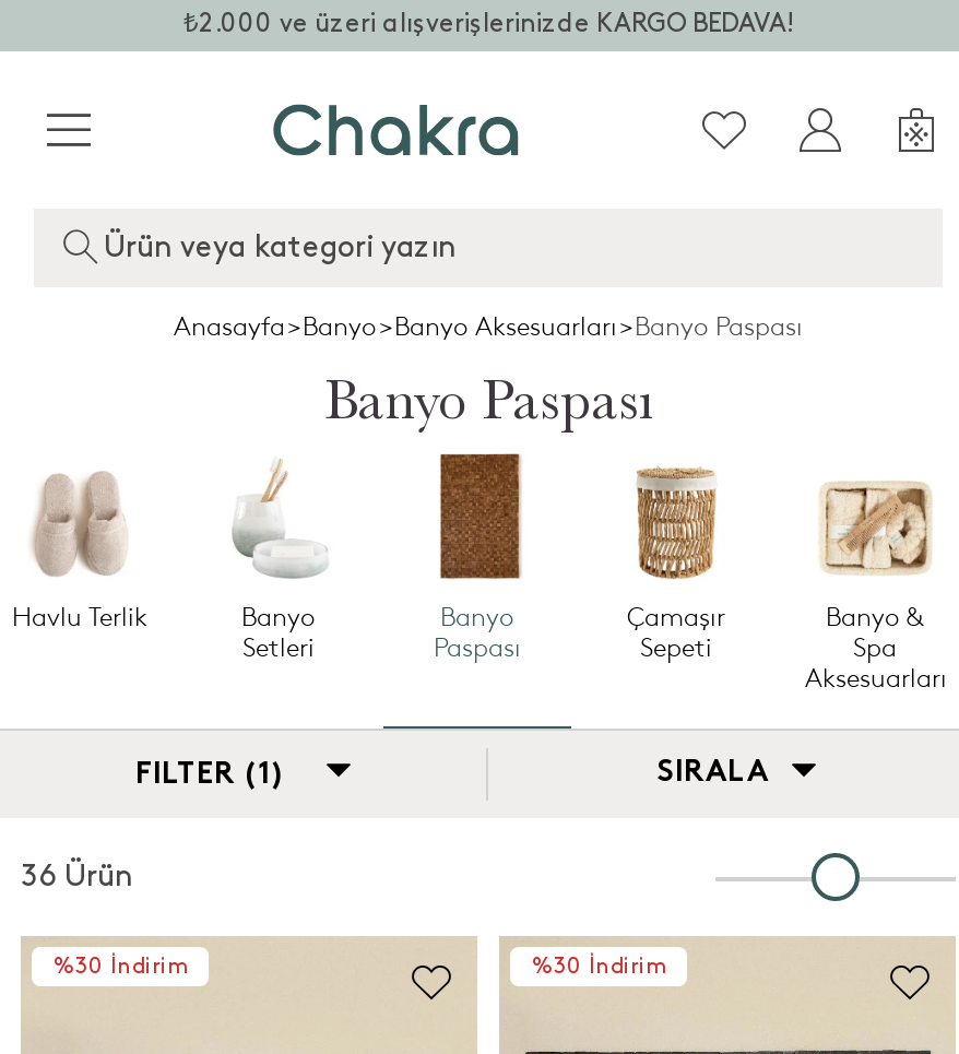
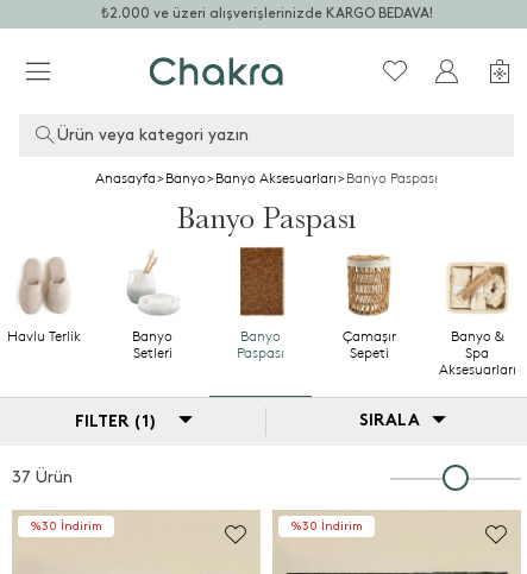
- 36 Ürün
+ 37 Ürün
